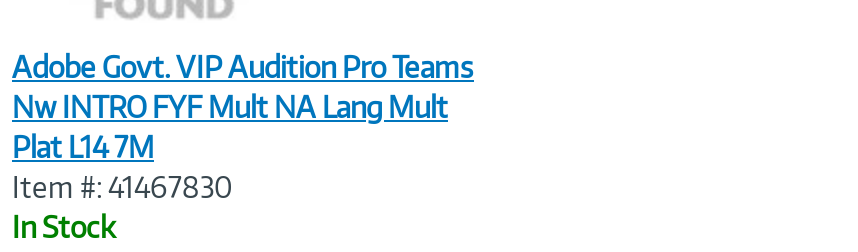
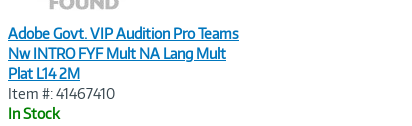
- Plat L14 7M
+ Plat L14 2M

- Item #: 41467830
+ Item #: 41467410
